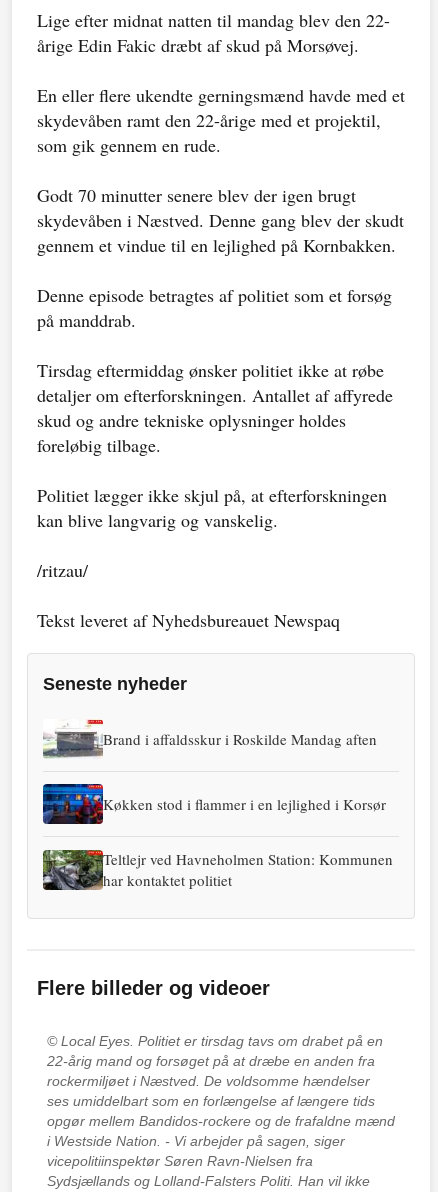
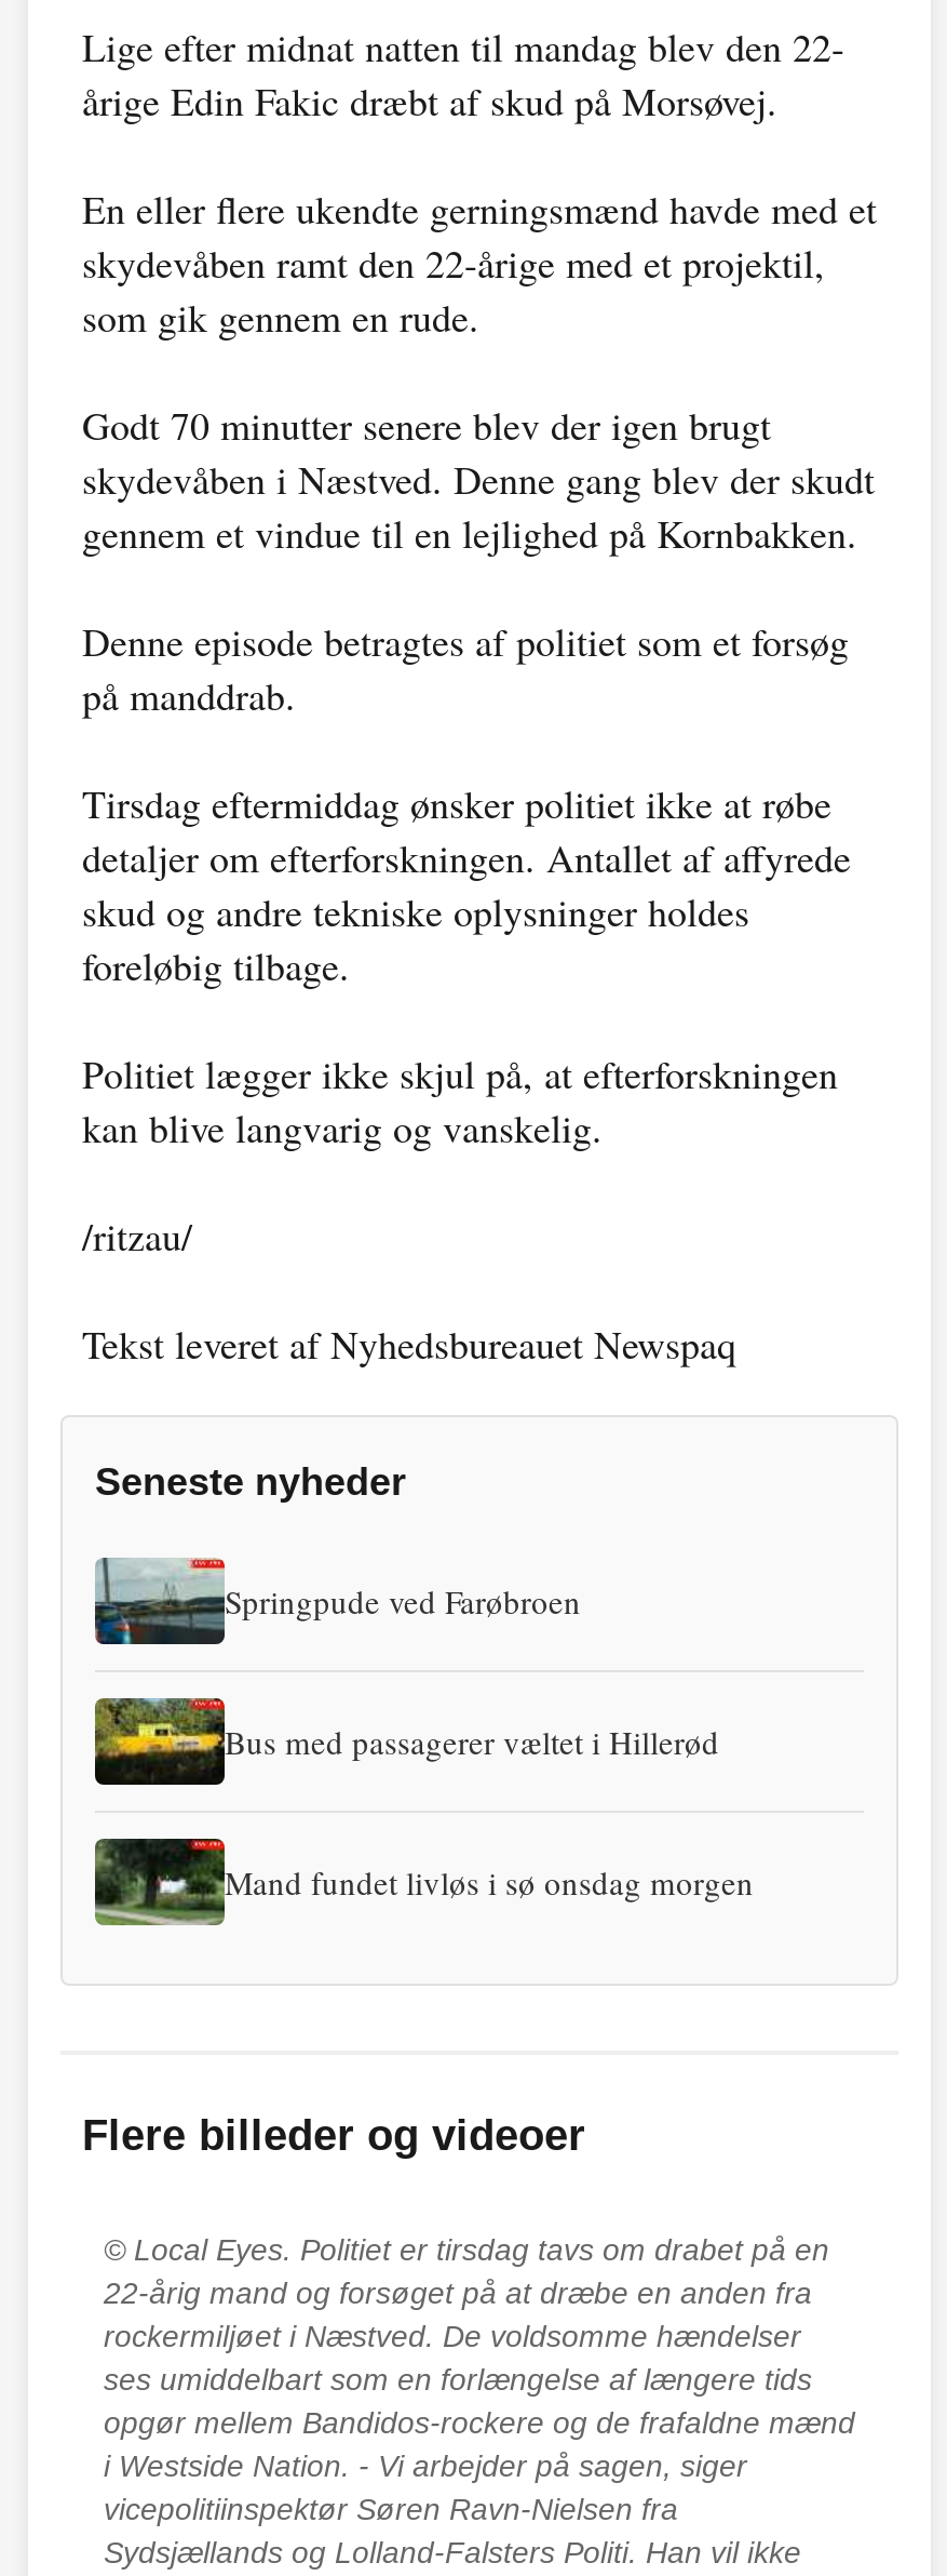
- [image]
- Brand i affaldsskur i Roskilde Mandag aften
+ [image]
+ Springpude ved Farøbroen

- [image]
- Køkken stod i flammer i en lejlighed i Korsør
+ [image]
+ Bus med passagerer væltet i Hillerød

- [image]
- Teltlejr ved Havneholmen Station: Kommunen
- har kontaktet politiet
+ [image]
+ Mand fundet livløs i sø onsdag morgen
